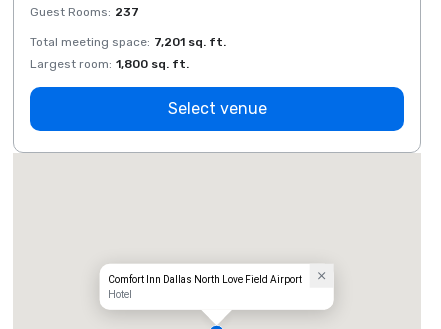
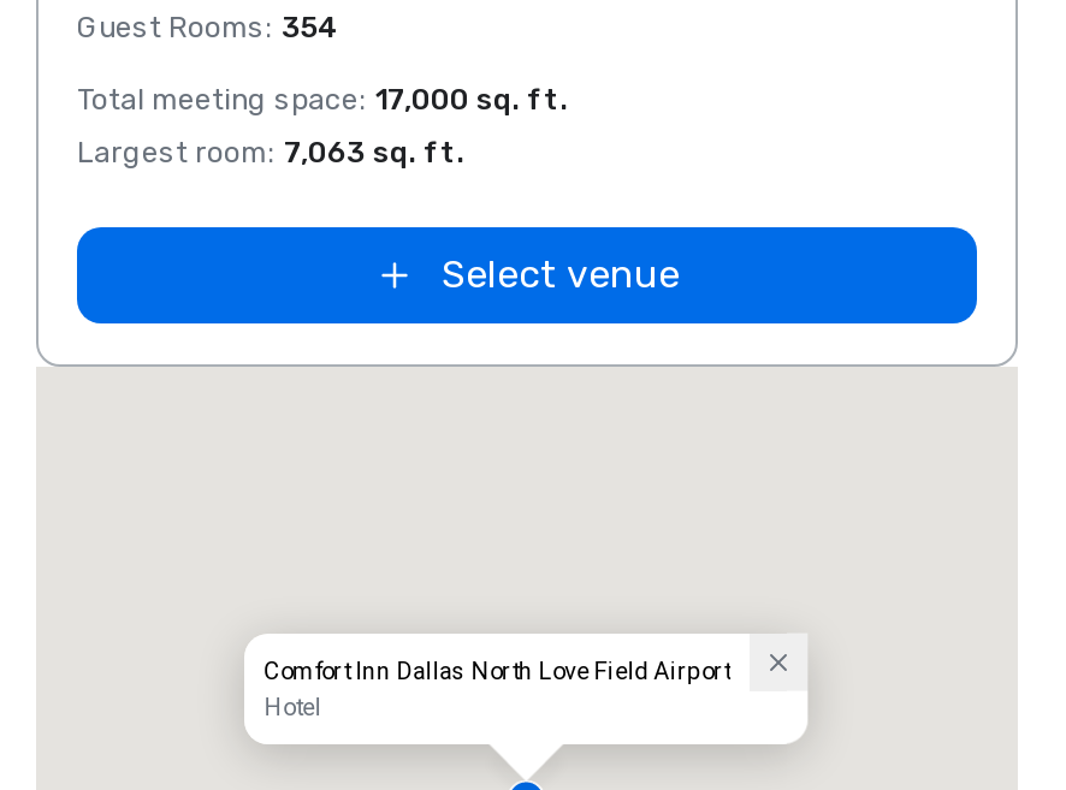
- Guest Rooms: 237
+ Guest Rooms: 354

- Total meeting space: 7,201 sq. ft.
+ Total meeting space: 17,000 sq. ft.

- Largest room: 1,800 sq. ft.
+ Largest room: 7,063 sq. ft.
